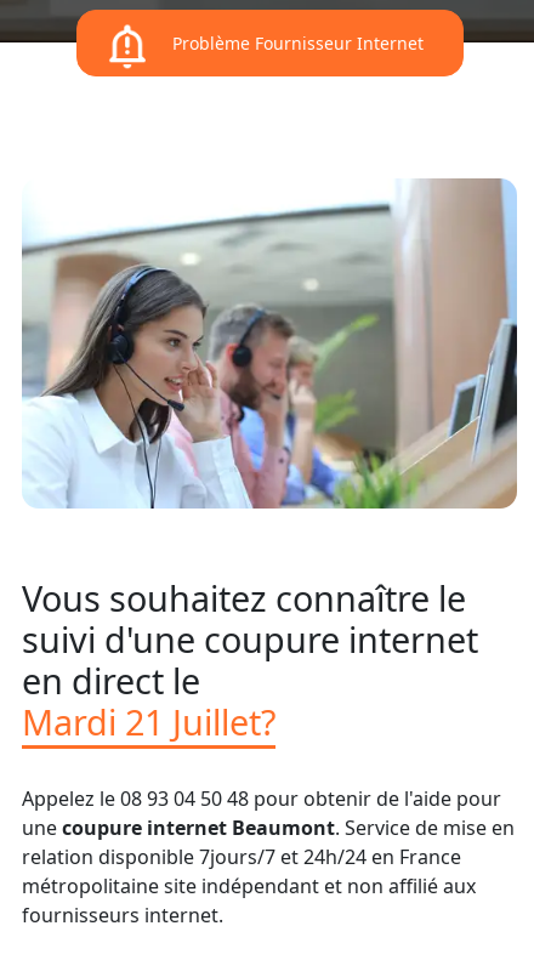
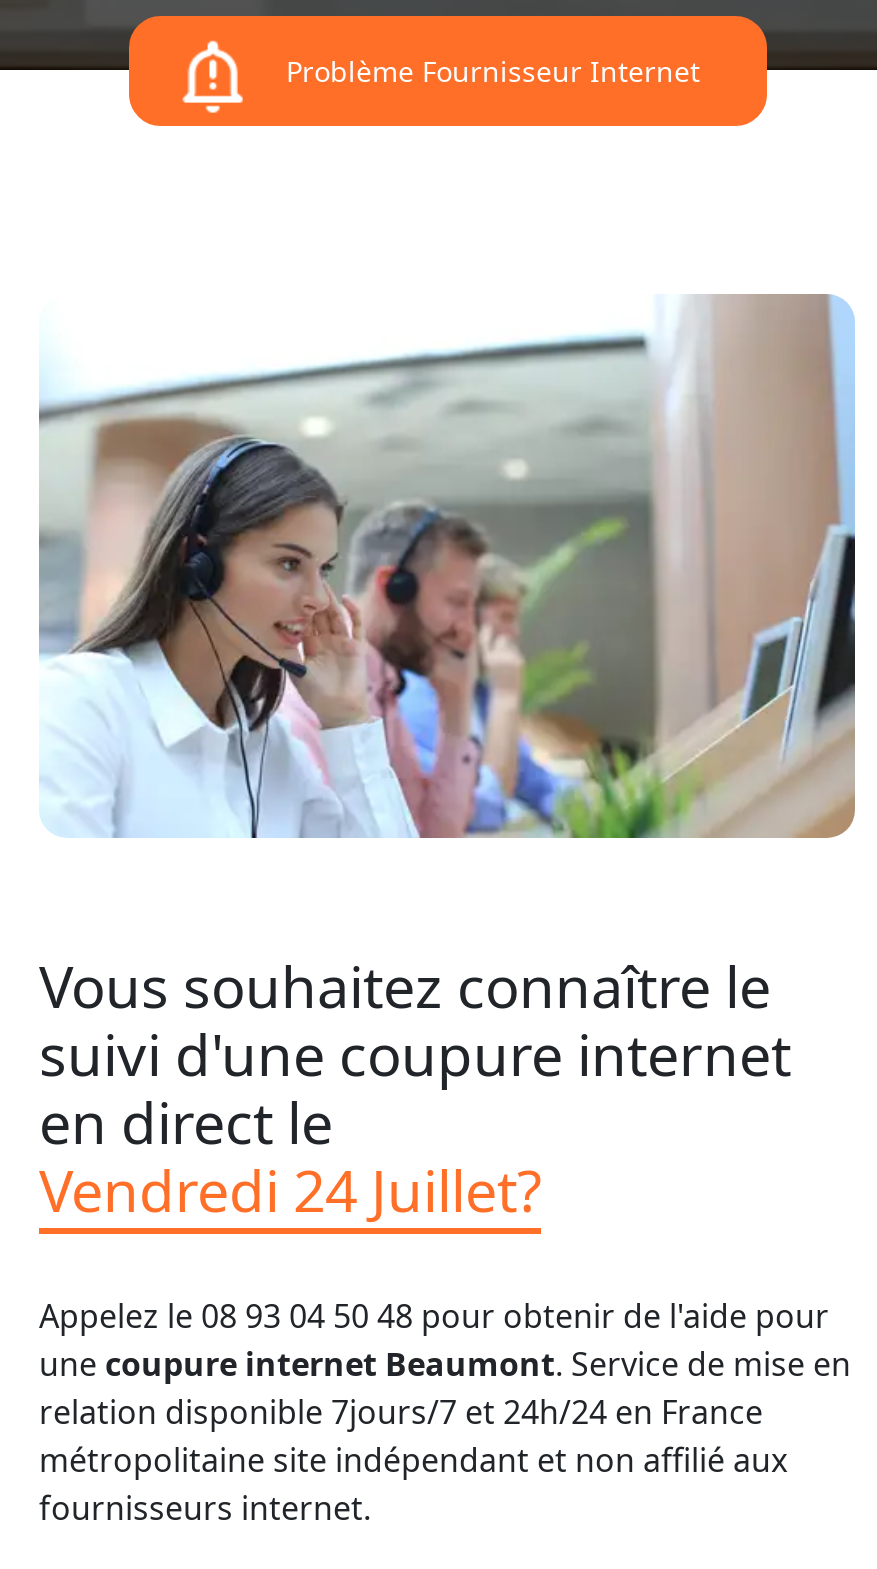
- Mardi 21 Juillet?
+ Vendredi 24 Juillet?
